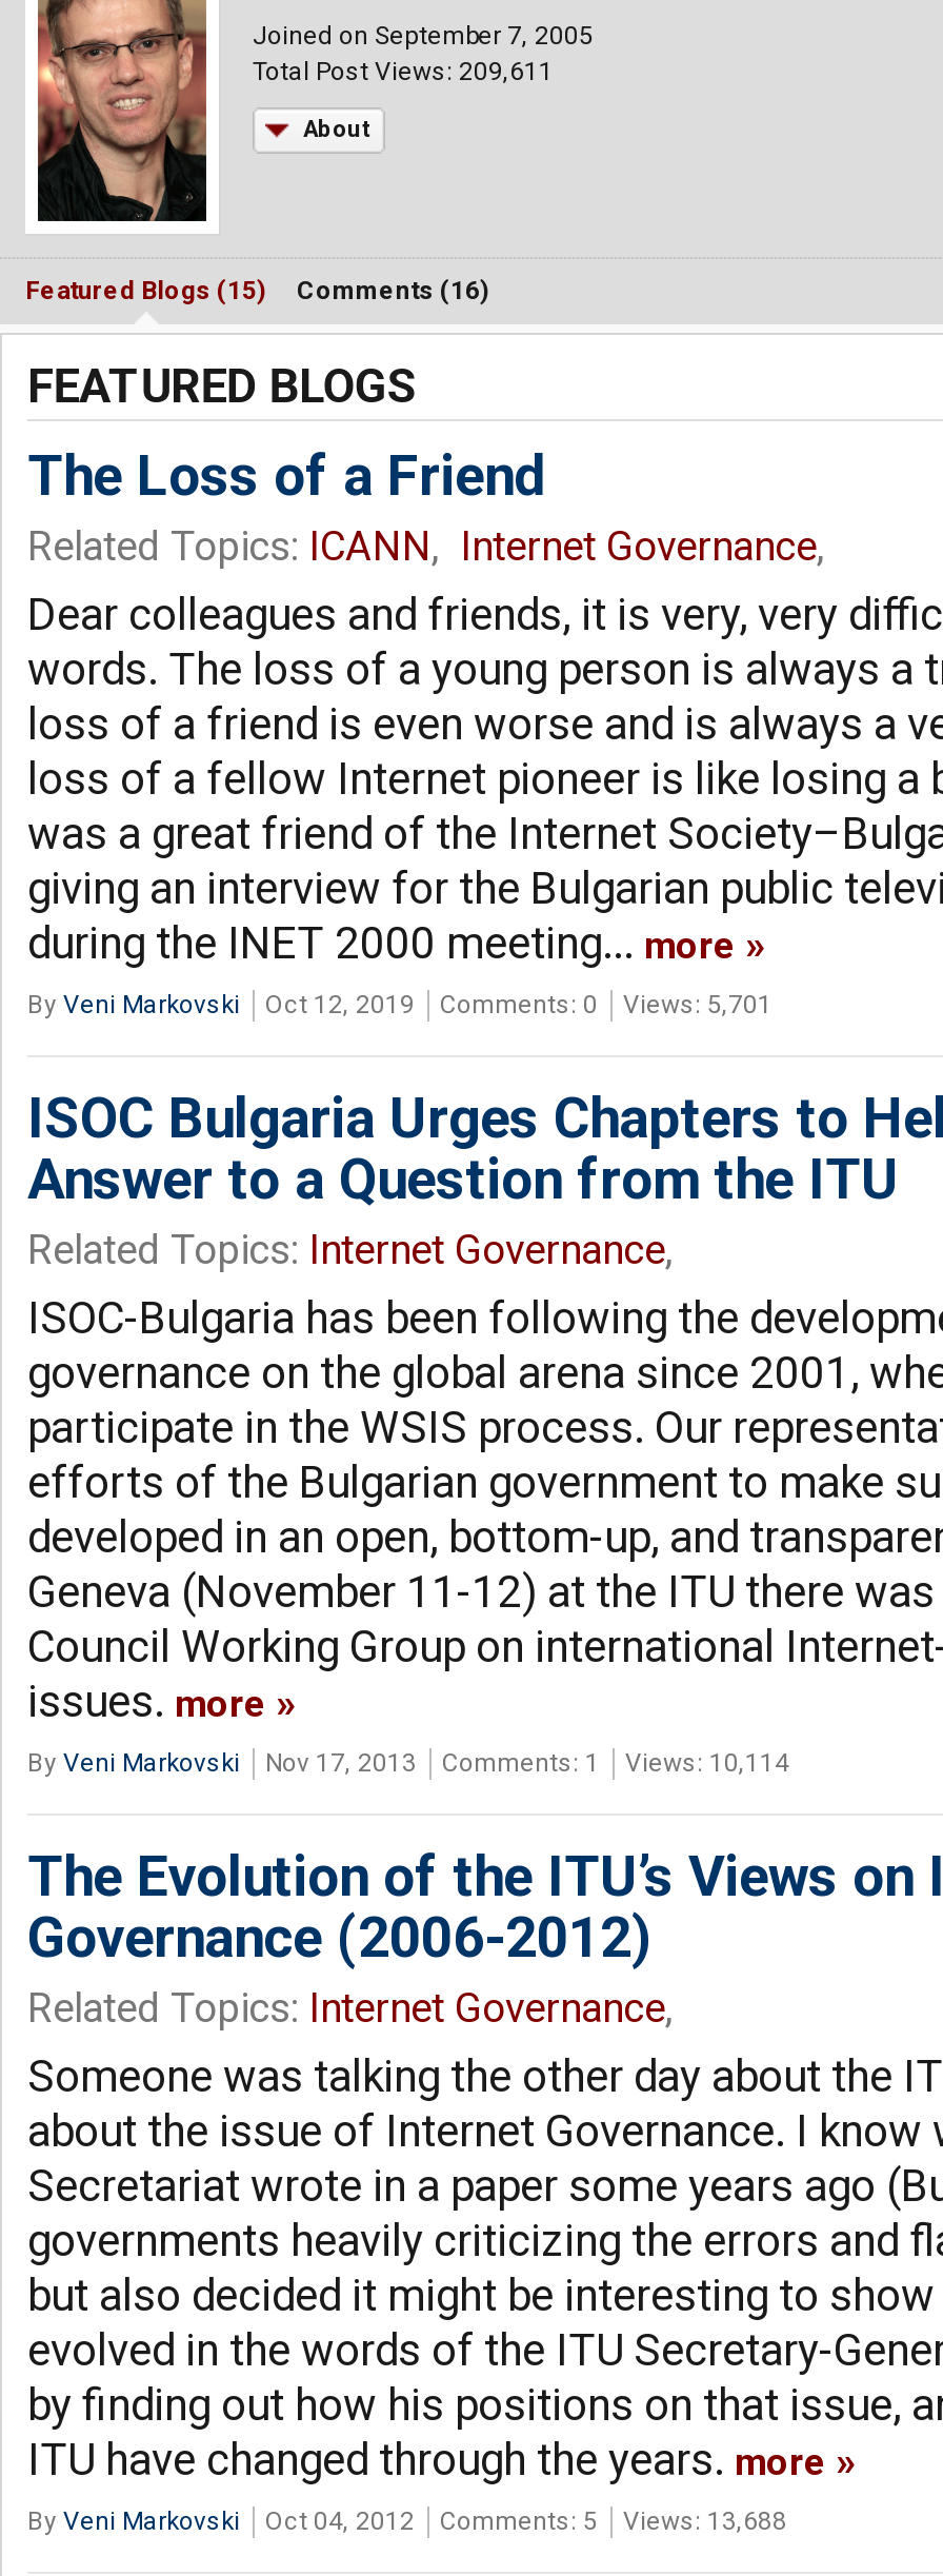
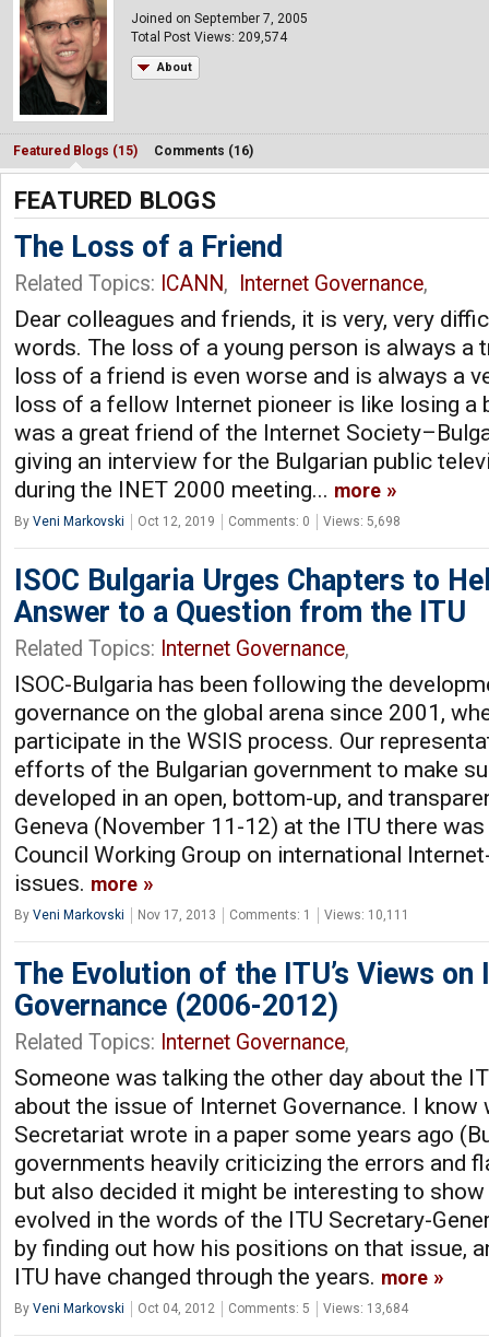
- Total Post Views: 209,611
+ Total Post Views: 209,574

- By Veni Markovski Oct 12, 2019 Comments: 0 Views: 5,701
+ By Veni Markovski Oct 12, 2019 Comments: 0 Views: 5,698

- By Veni Markovski Nov 17, 2013 Comments: 1 Views: 10,114
+ By Veni Markovski Nov 17, 2013 Comments: 1 Views: 10,111

- By Veni Markovski Oct 04, 2012 Comments: 5 Views: 13,688
+ By Veni Markovski Oct 04, 2012 Comments: 5 Views: 13,684
